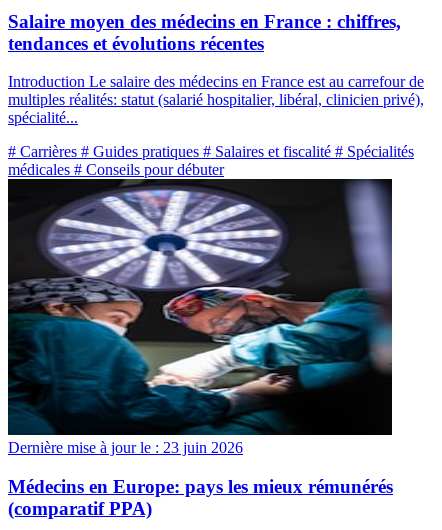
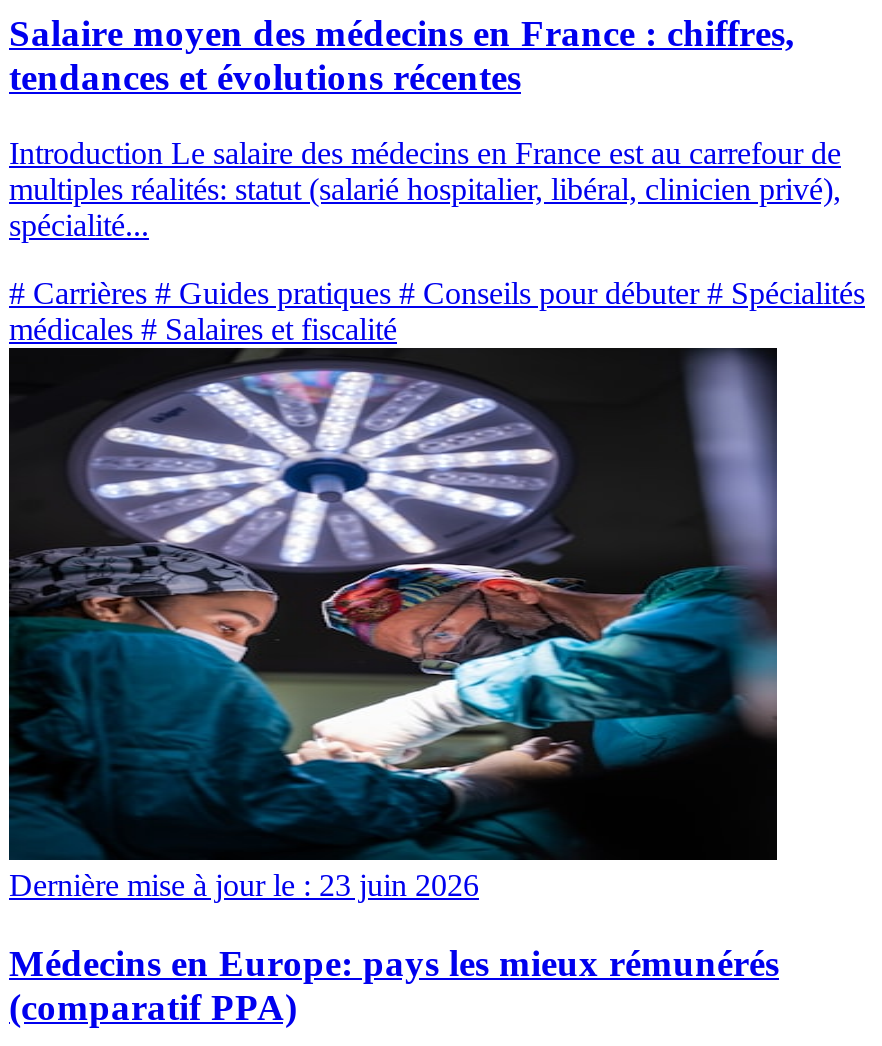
- # Carrières # Guides pratiques # Salaires et fiscalité # Spécialités
+ # Carrières # Guides pratiques # Conseils pour débuter # Spécialités

- médicales # Conseils pour débuter
+ médicales # Salaires et fiscalité
